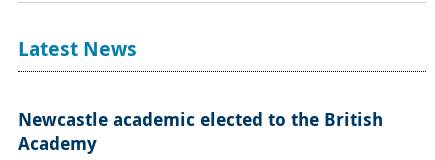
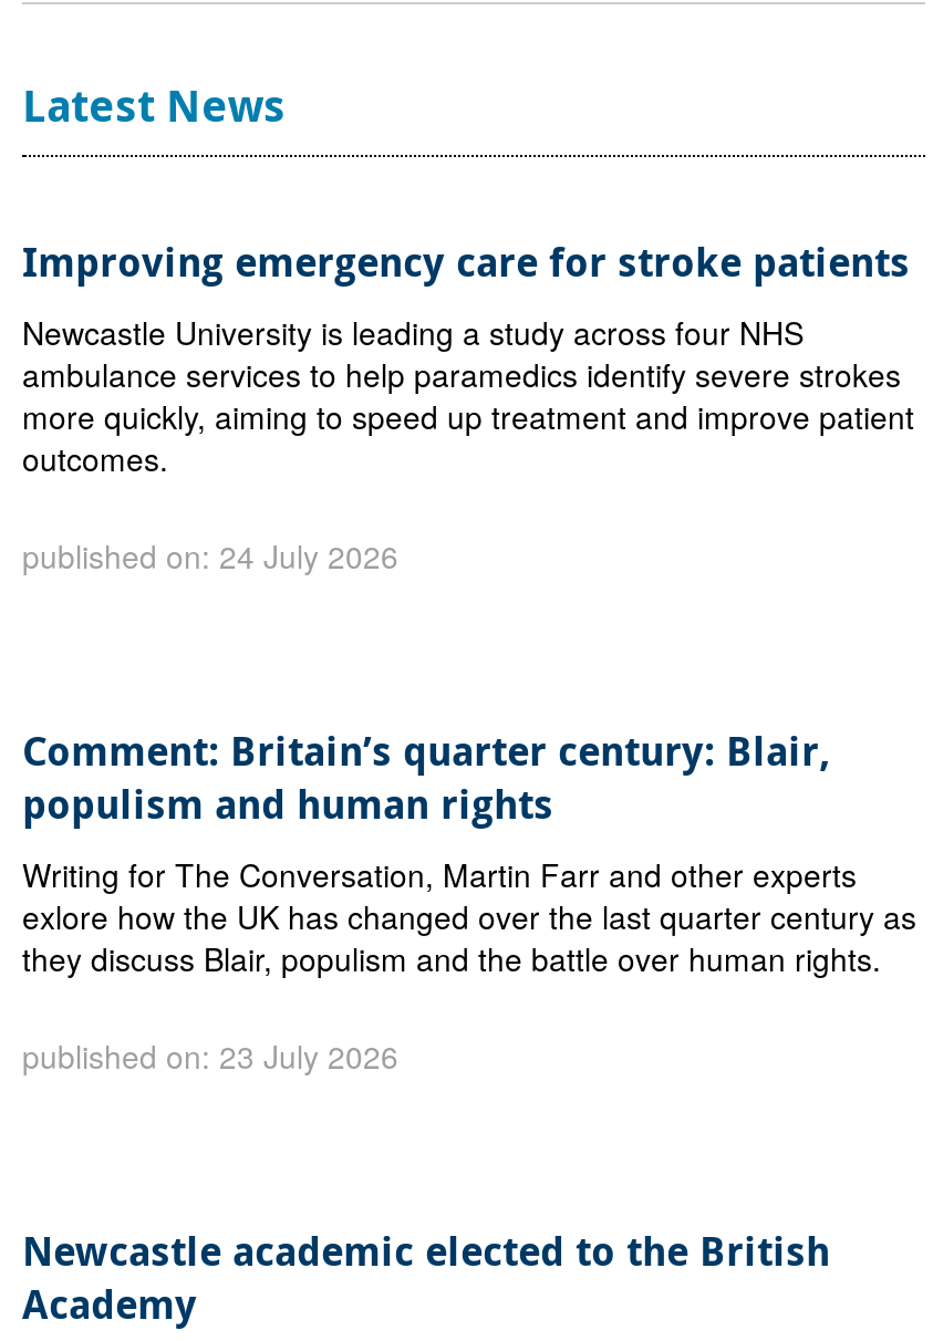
+ Improving emergency care for stroke patients
+ Newcastle University is leading a study across four NHS
+ ambulance services to help paramedics identify severe strokes
+ more quickly, aiming to speed up treatment and improve patient
+ outcomes.
+ published on: 24 July 2026

+ Comment: Britain’s quarter century: Blair,
+ populism and human rights
+ Writing for The Conversation, Martin Farr and other experts
+ exlore how the UK has changed over the last quarter century as
+ they discuss Blair, populism and the battle over human rights.
+ published on: 23 July 2026
